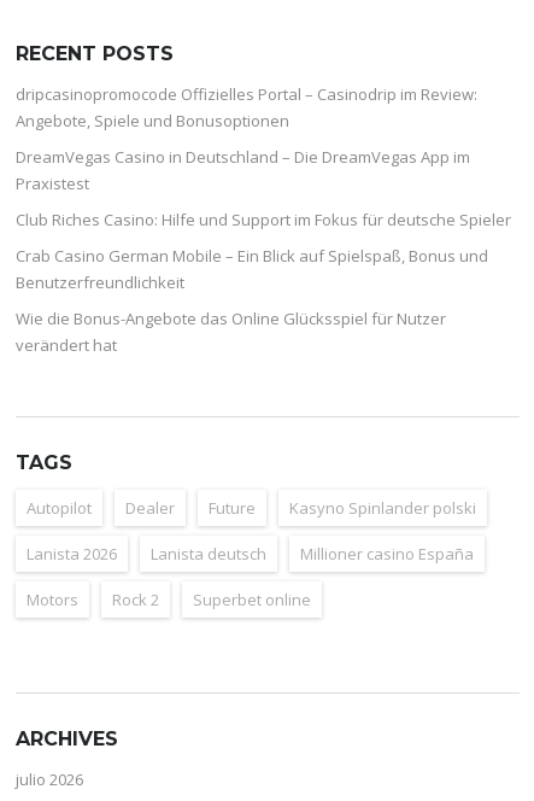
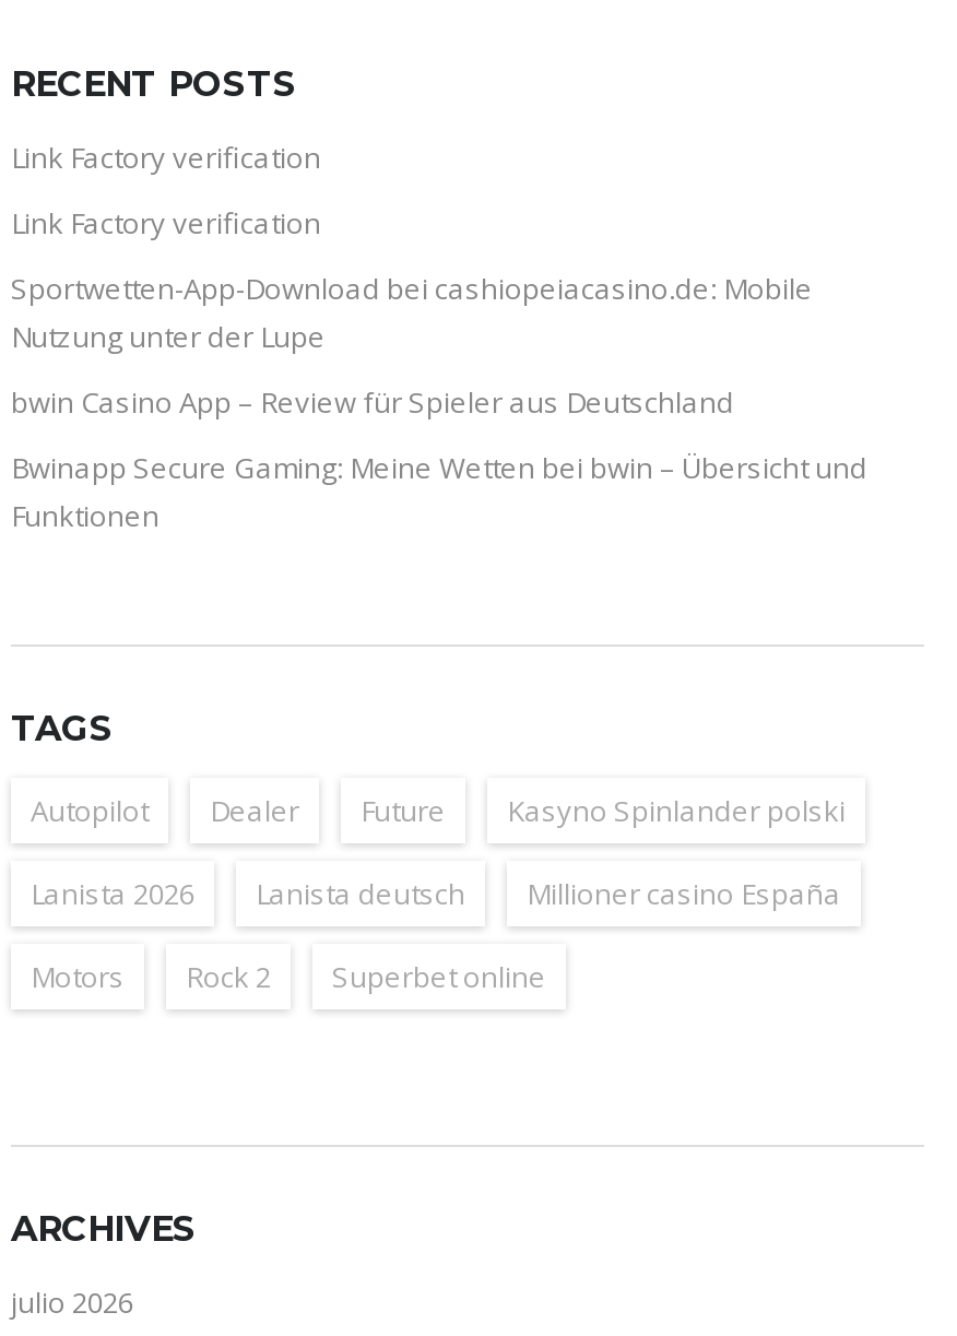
- dripcasinopromocode Offizielles Portal – Casinodrip im Review:
- Angebote, Spiele und Bonusoptionen
+ Link Factory verification

- DreamVegas Casino in Deutschland – Die DreamVegas App im
- Praxistest
+ Link Factory verification

- Club Riches Casino: Hilfe und Support im Fokus für deutsche Spieler
+ Sportwetten-App-Download bei cashiopeiacasino.de: Mobile
+ Nutzung unter der Lupe

- Crab Casino German Mobile – Ein Blick auf Spielspaß, Bonus und
- Benutzerfreundlichkeit
+ bwin Casino App – Review für Spieler aus Deutschland

- Wie die Bonus-Angebote das Online Glücksspiel für Nutzer
- verändert hat
+ Bwinapp Secure Gaming: Meine Wetten bei bwin – Übersicht und
+ Funktionen
